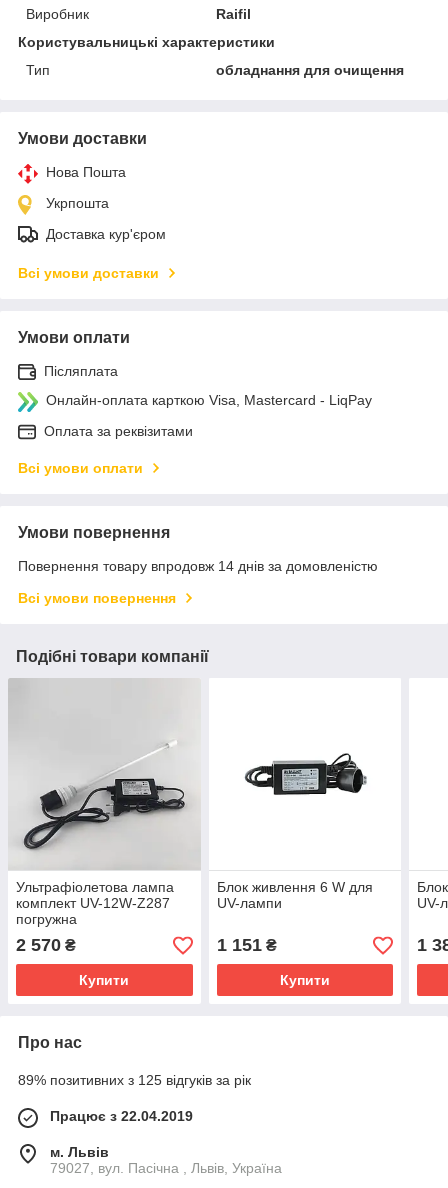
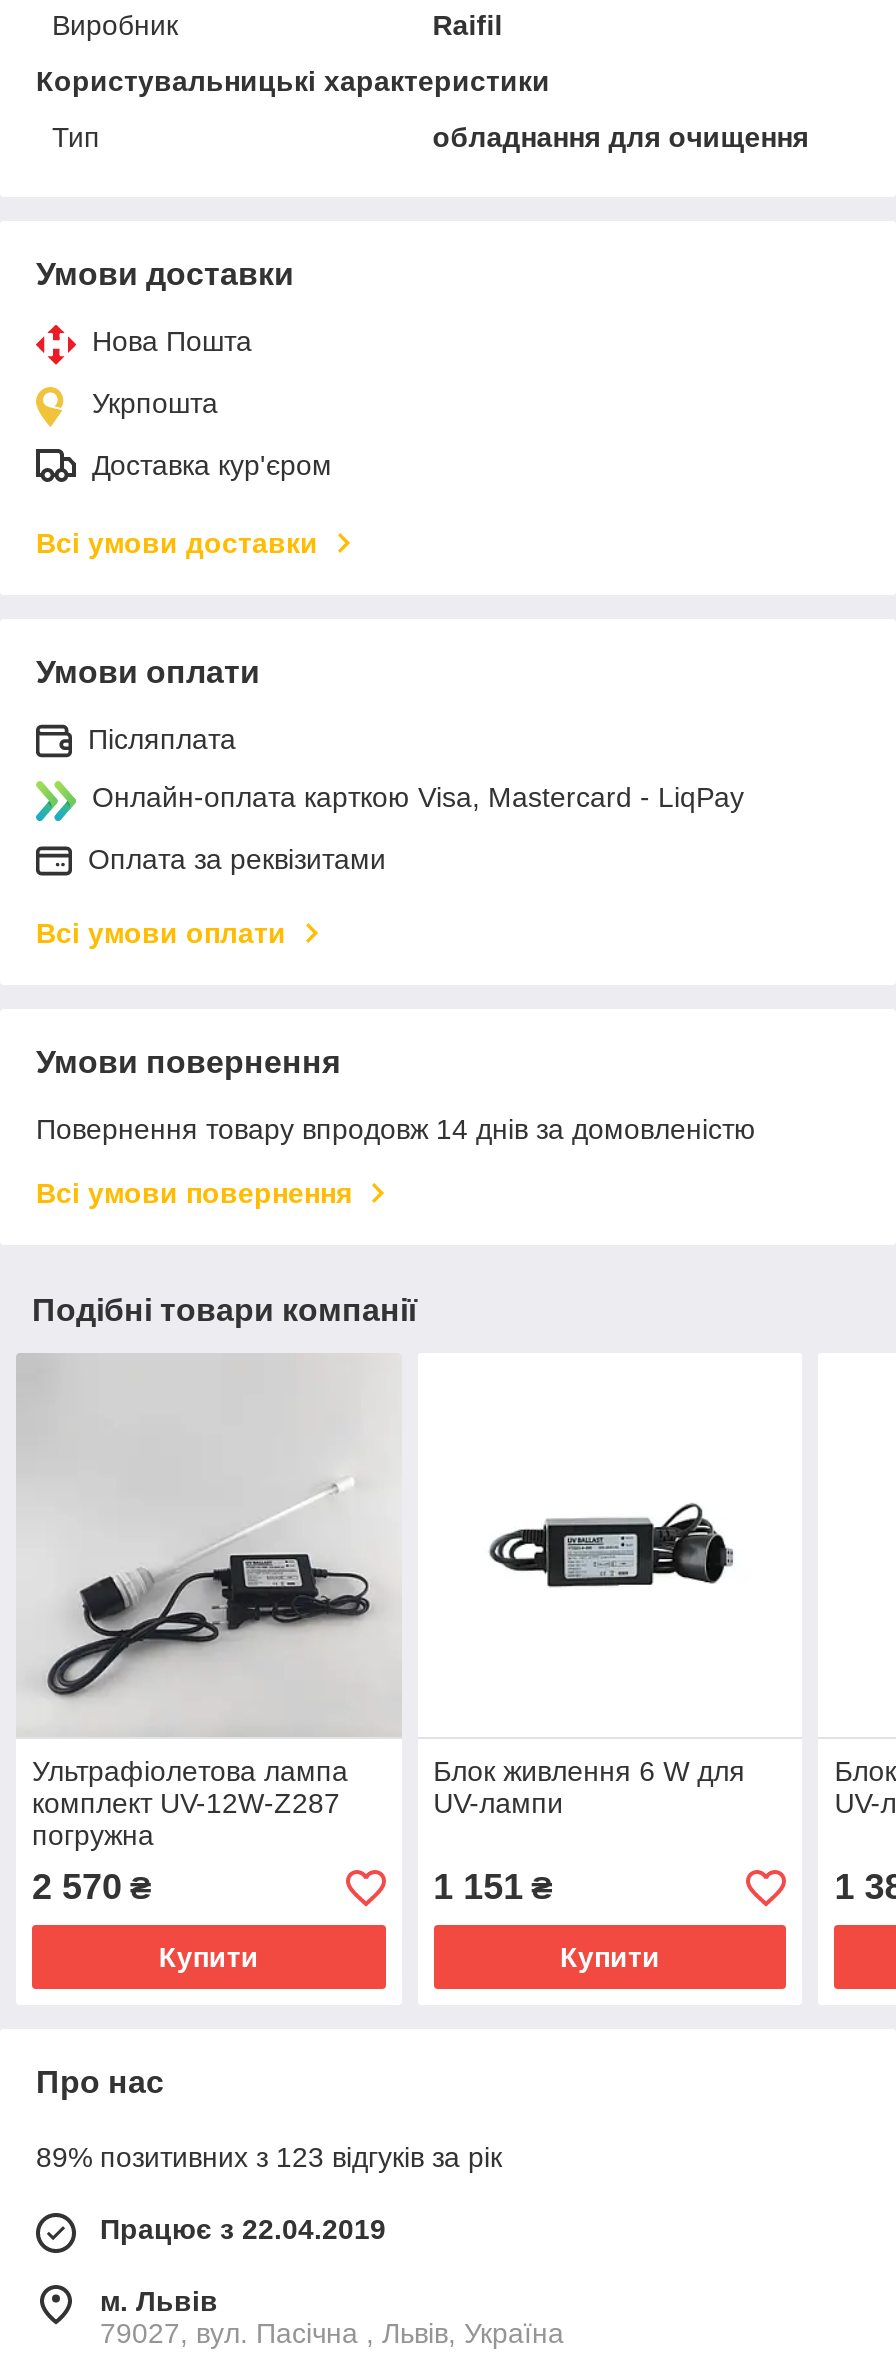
- 89% позитивних з 125 відгуків за рік
+ 89% позитивних з 123 відгуків за рік
